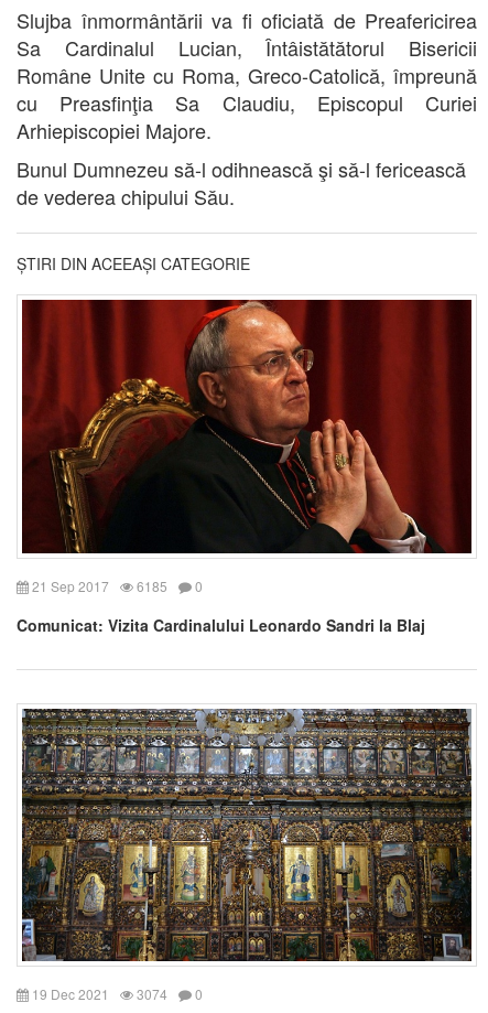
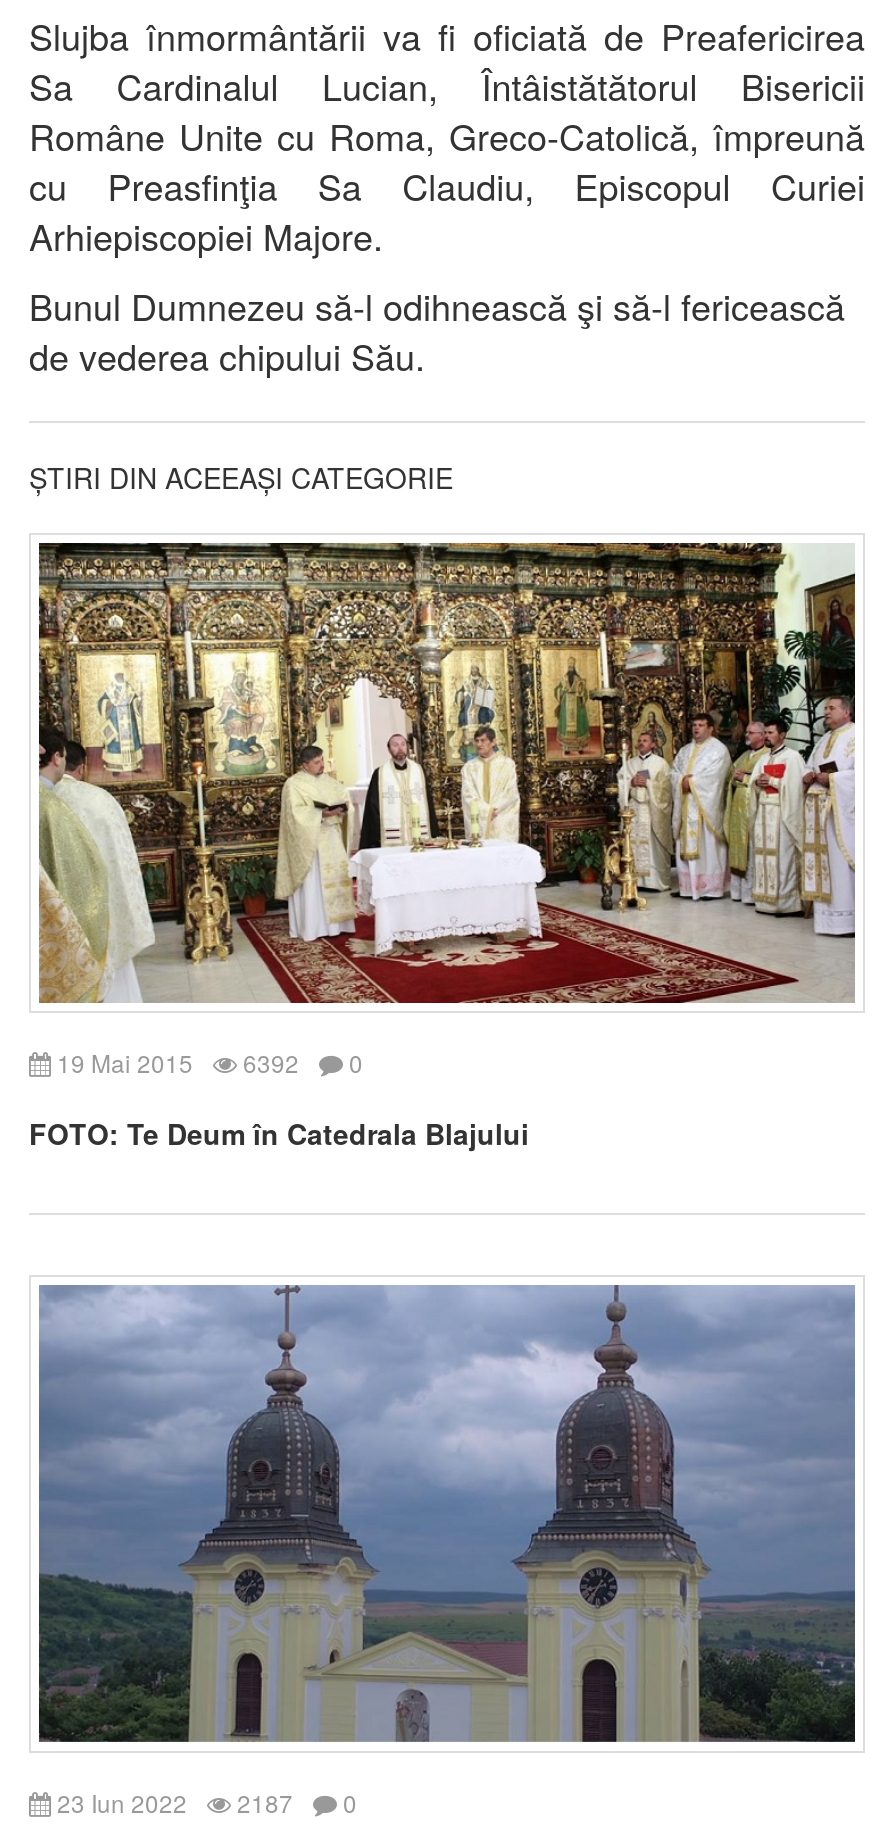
- [image]
- 21 Sep 2017
- 6185
+ [image]
+ 19 Mai 2015
+ 6392

- Comunicat: Vizita Cardinalului Leonardo Sandri la Blaj
+ FOTO: Te Deum în Catedrala Blajului

- [image]
- 19 Dec 2021
- 3074
+ [image]
+ 23 Iun 2022
+ 2187
